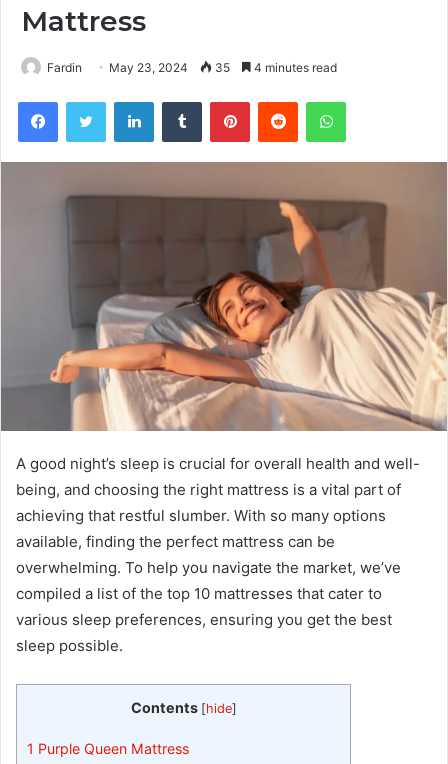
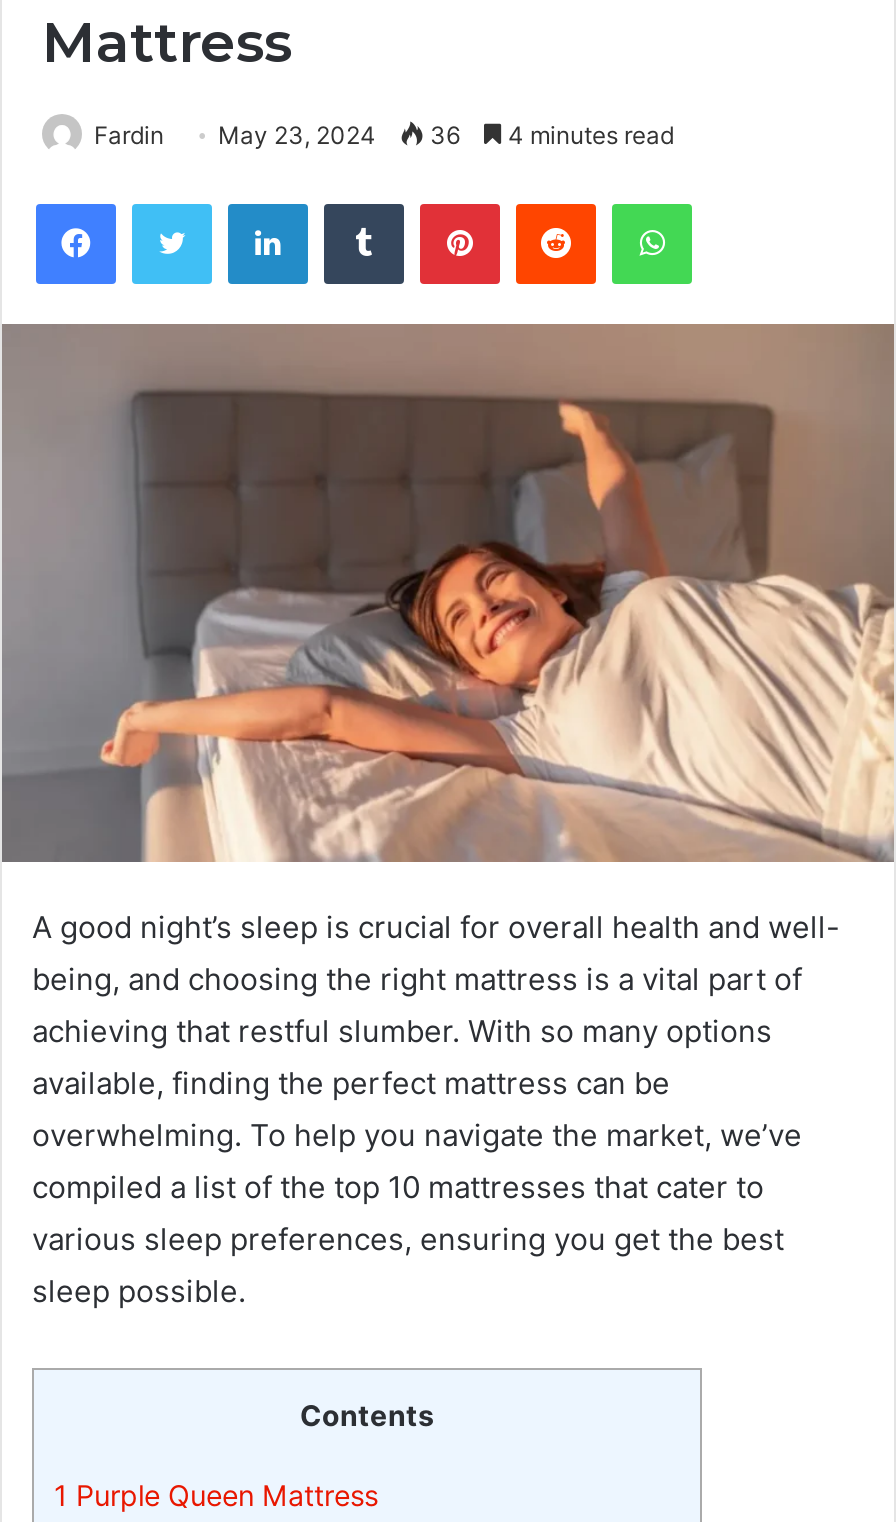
- Fardin May 23, 2024 35 4 minutes read
+ Fardin May 23, 2024 36 4 minutes read

- Contents [hide]
+ Contents
